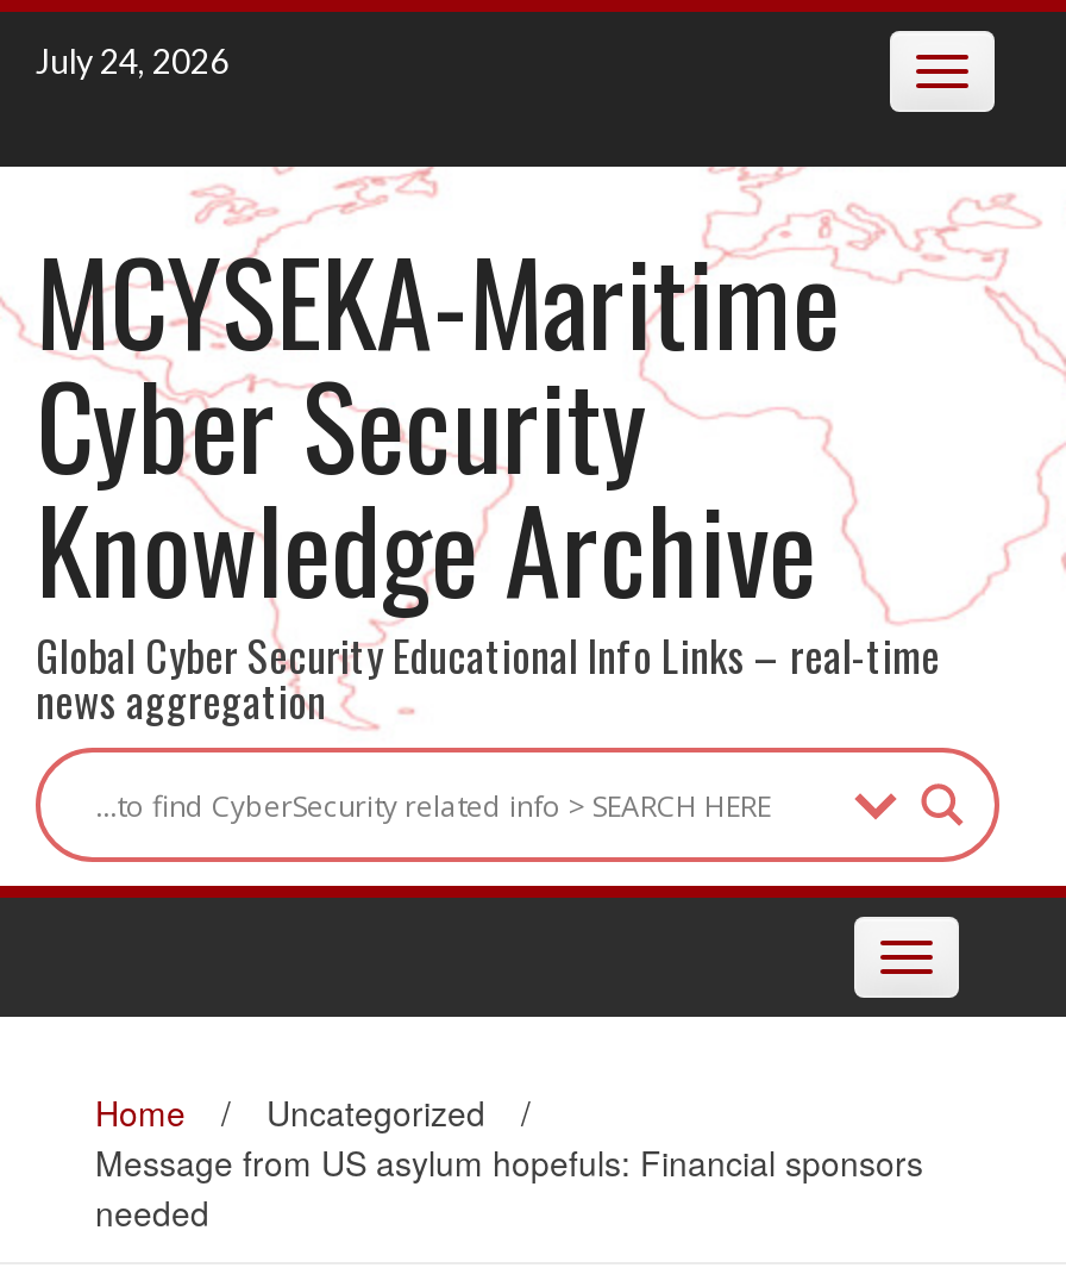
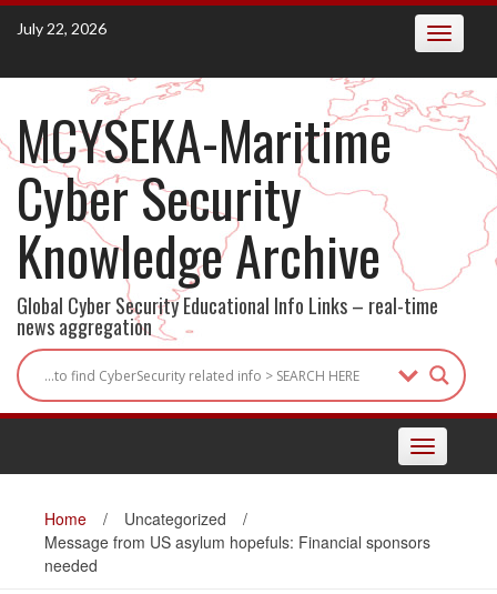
- July 24, 2026
+ July 22, 2026
